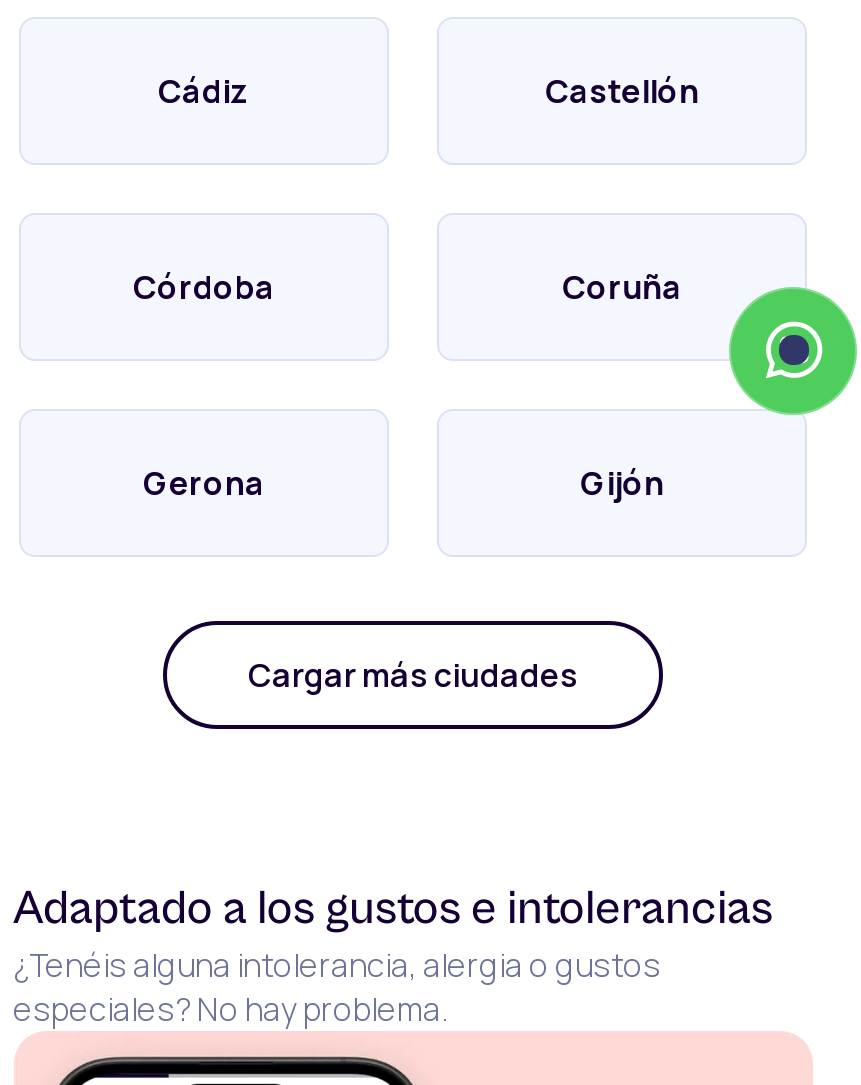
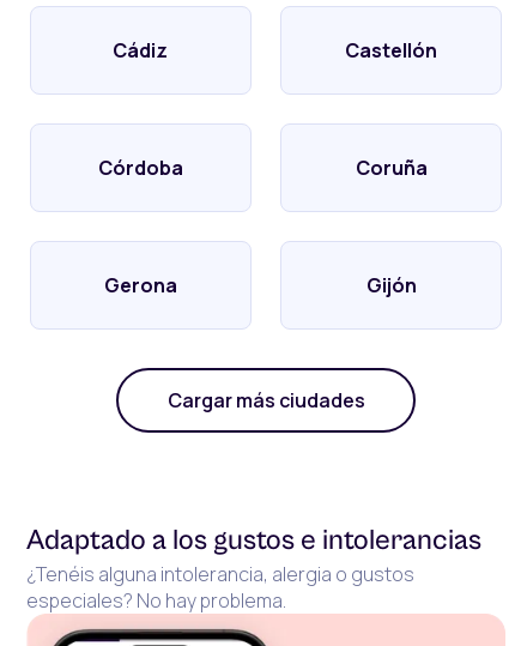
- [image]
